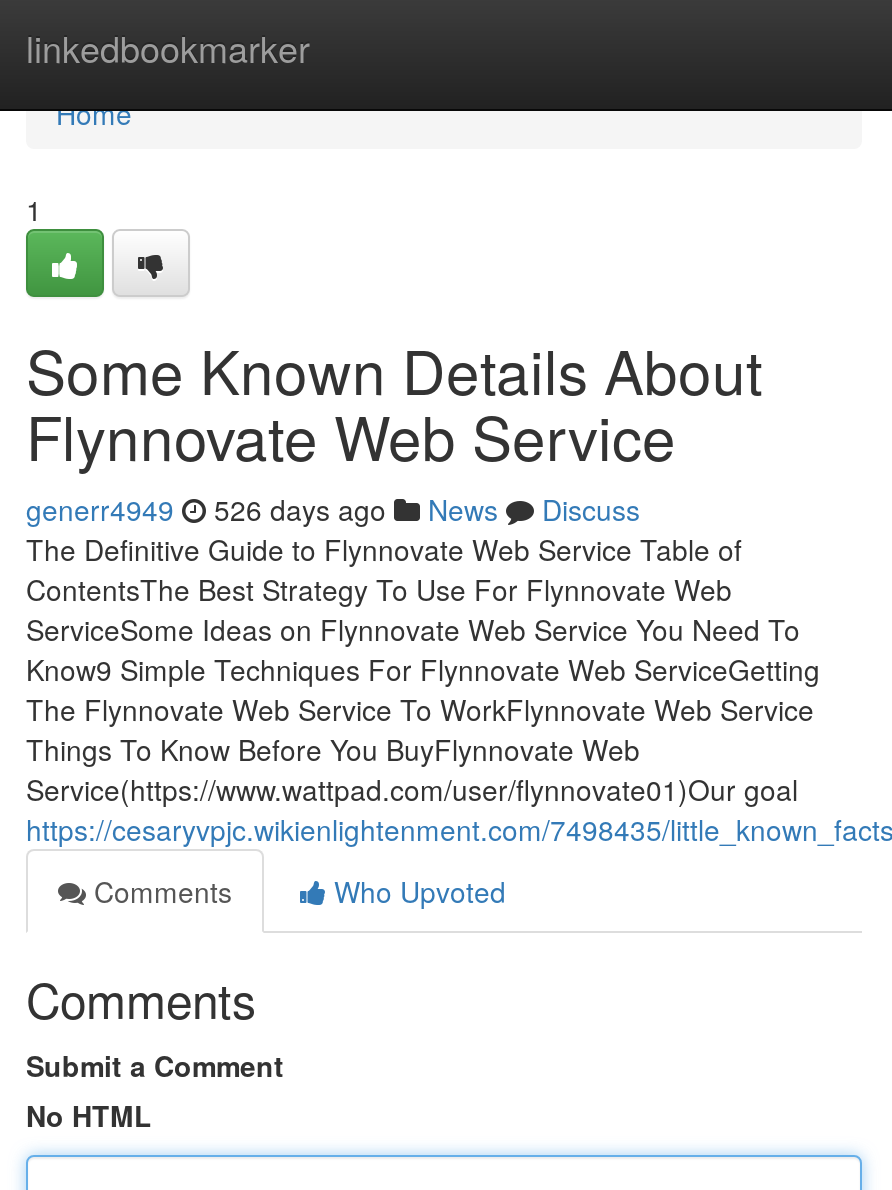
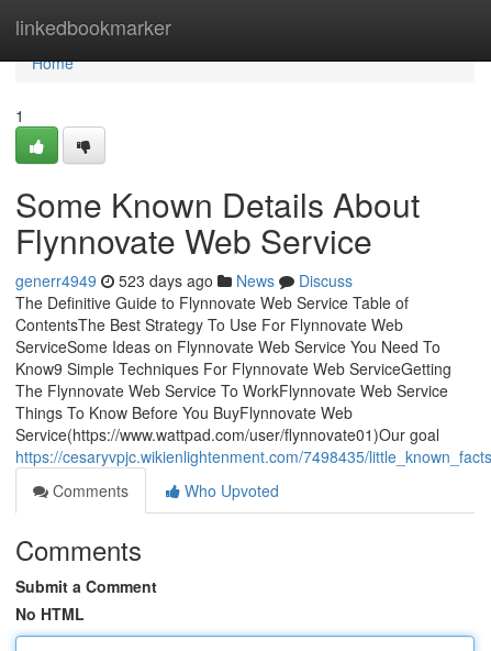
- generr4949 526 days ago News Discuss
+ generr4949 523 days ago News Discuss
